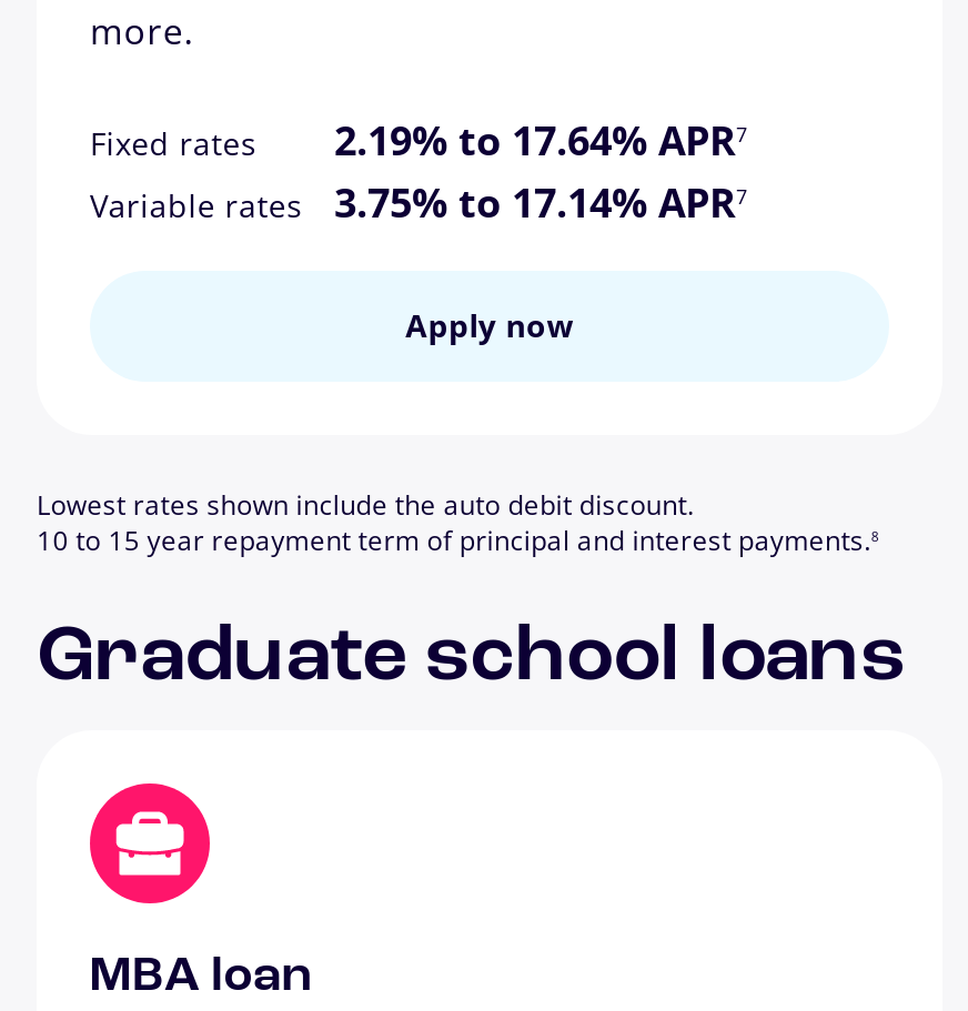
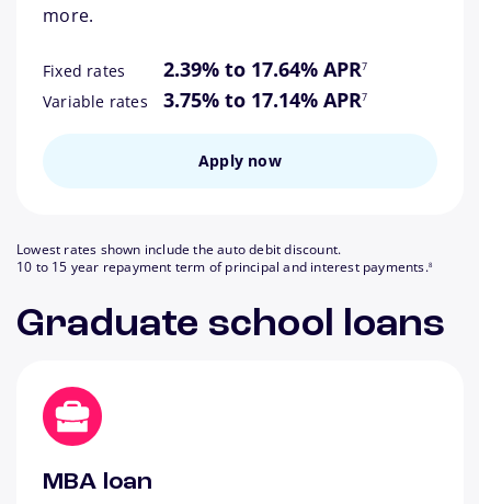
- 2.19% to 17.64% APR
+ 2.39% to 17.64% APR
